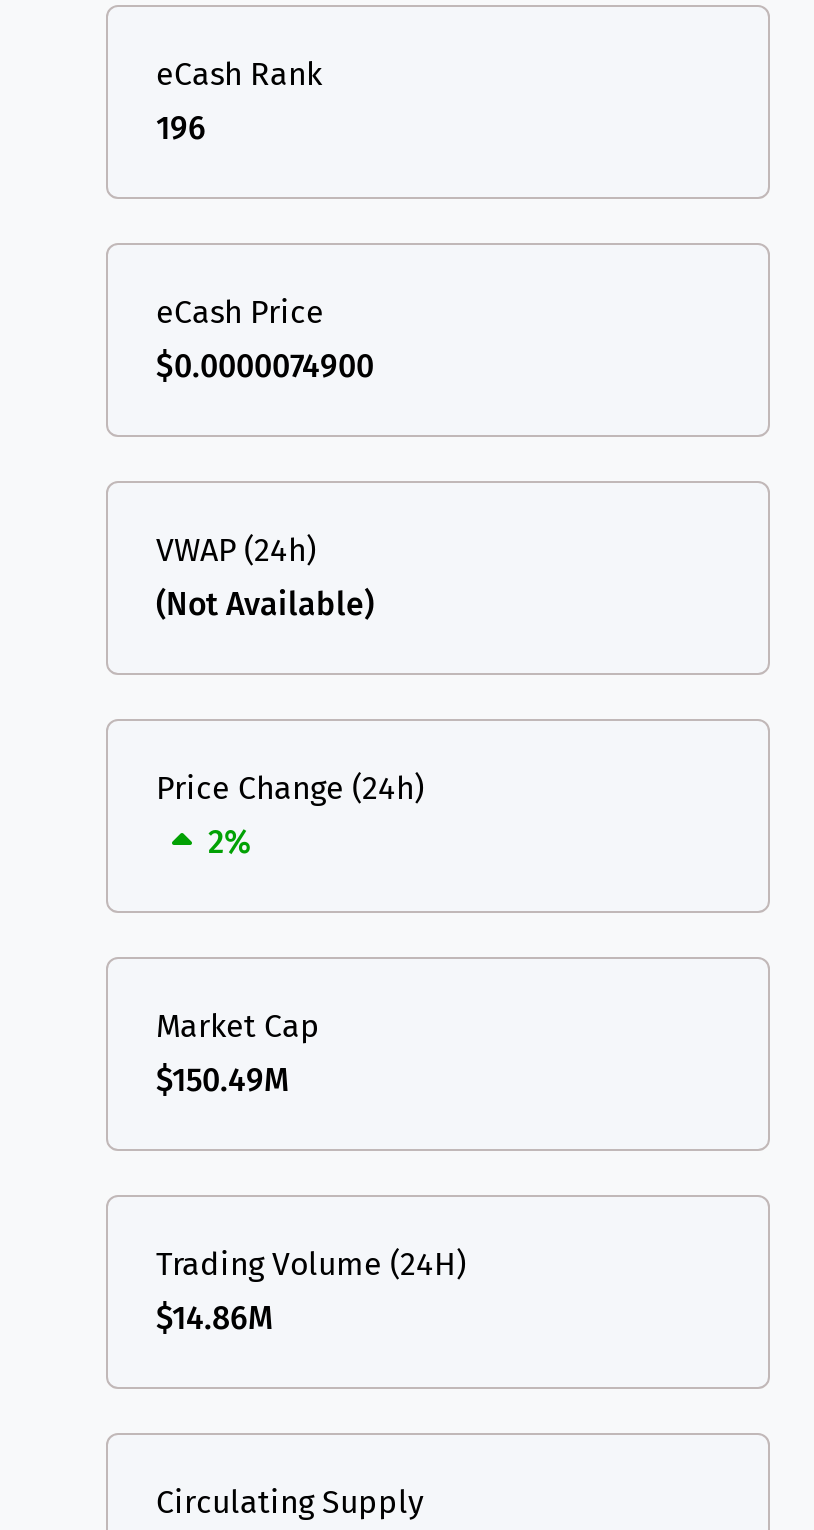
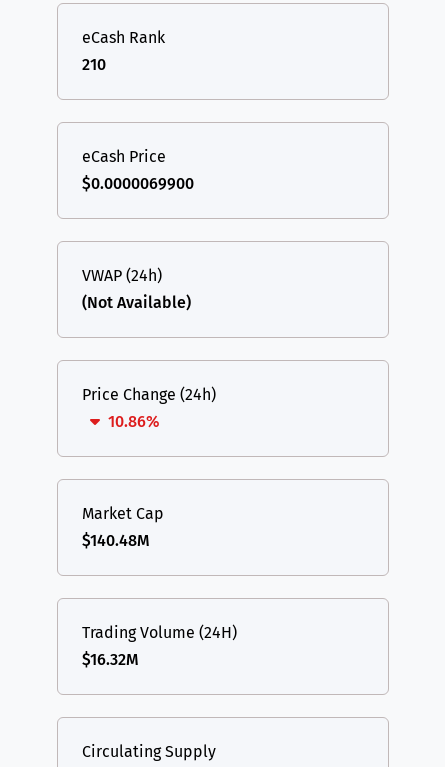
- 196
+ 210

- $0.0000074900
+ $0.0000069900

- 2%
+ 10.86%

- $150.49M
+ $140.48M

- $14.86M
+ $16.32M
